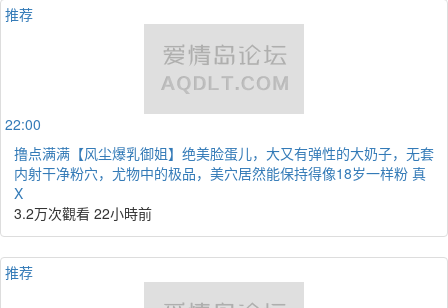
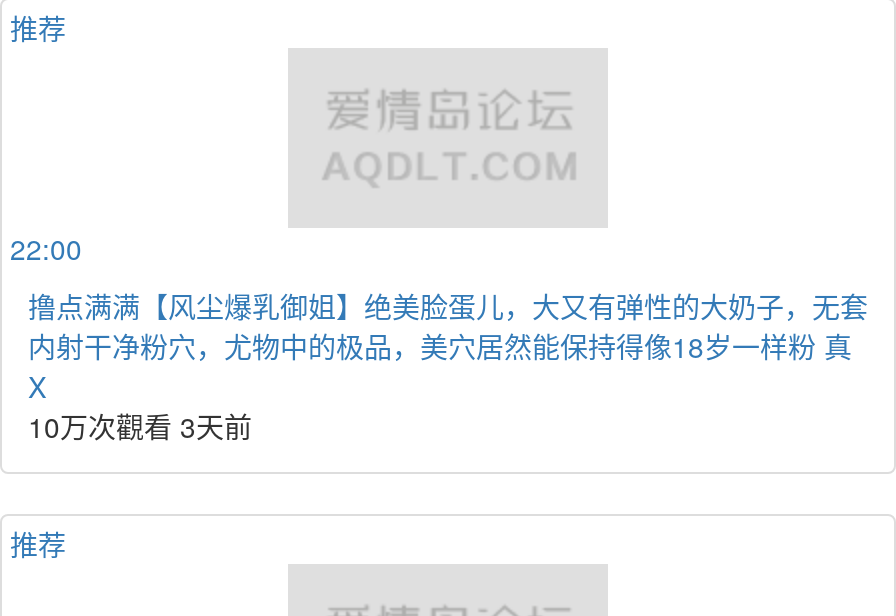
- 3.2万次觀看 22小時前
+ 10万次觀看 3天前
